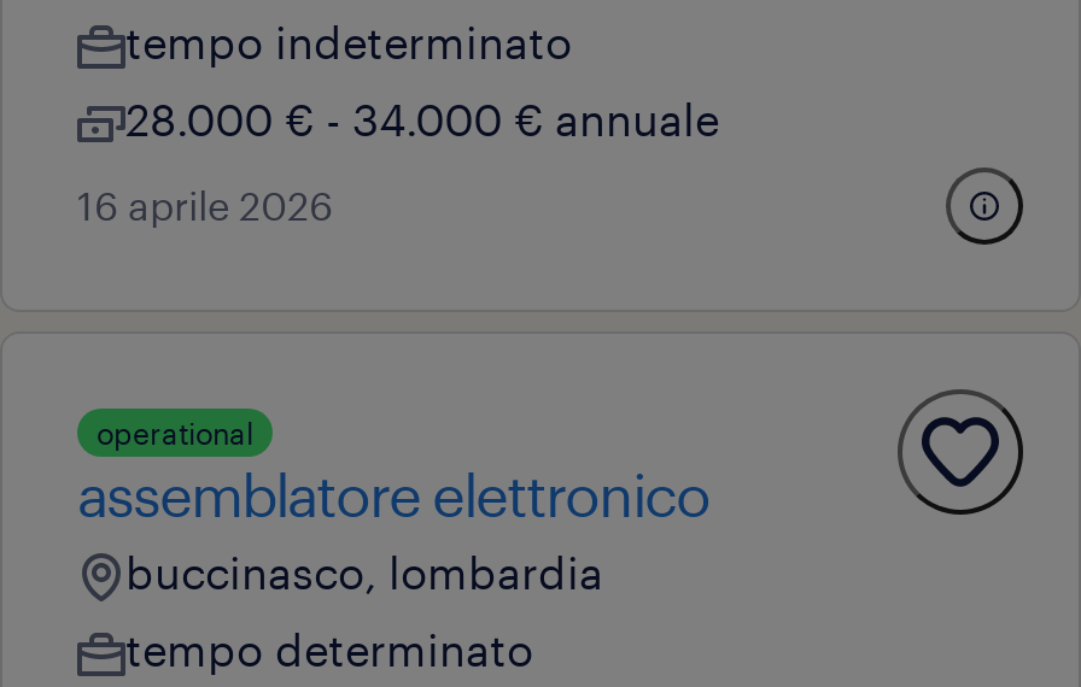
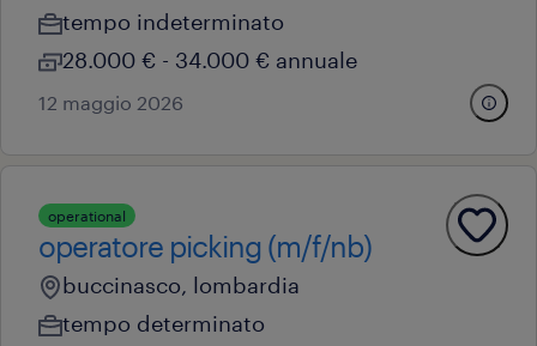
- 16 aprile 2026
+ 12 maggio 2026

- assemblatore elettronico
+ operatore picking (m/f/nb)
